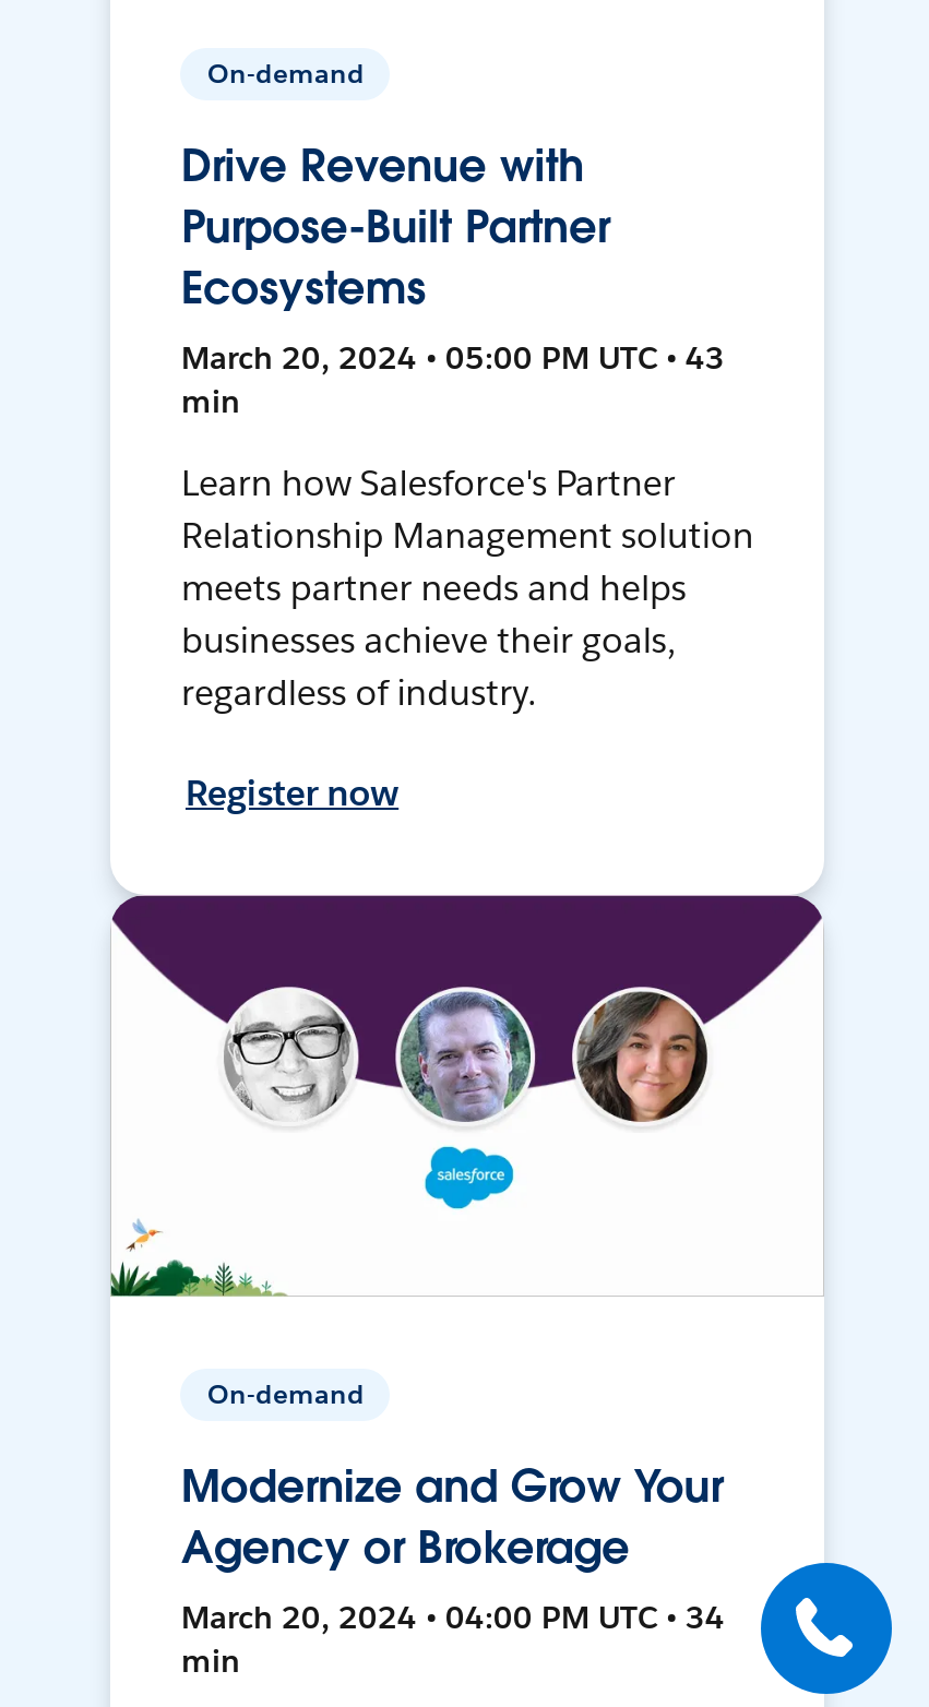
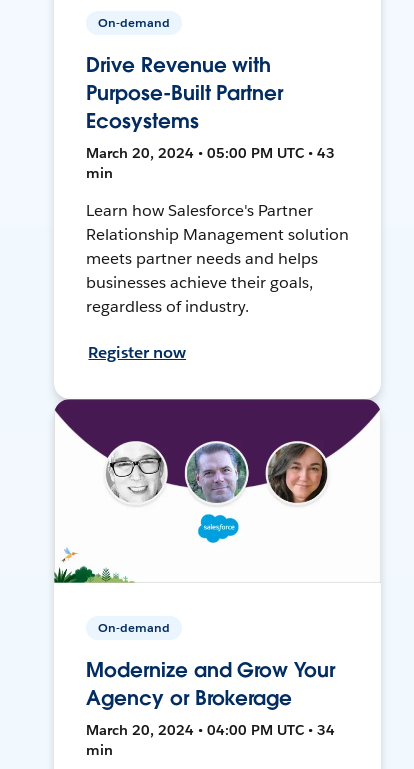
- [image]
